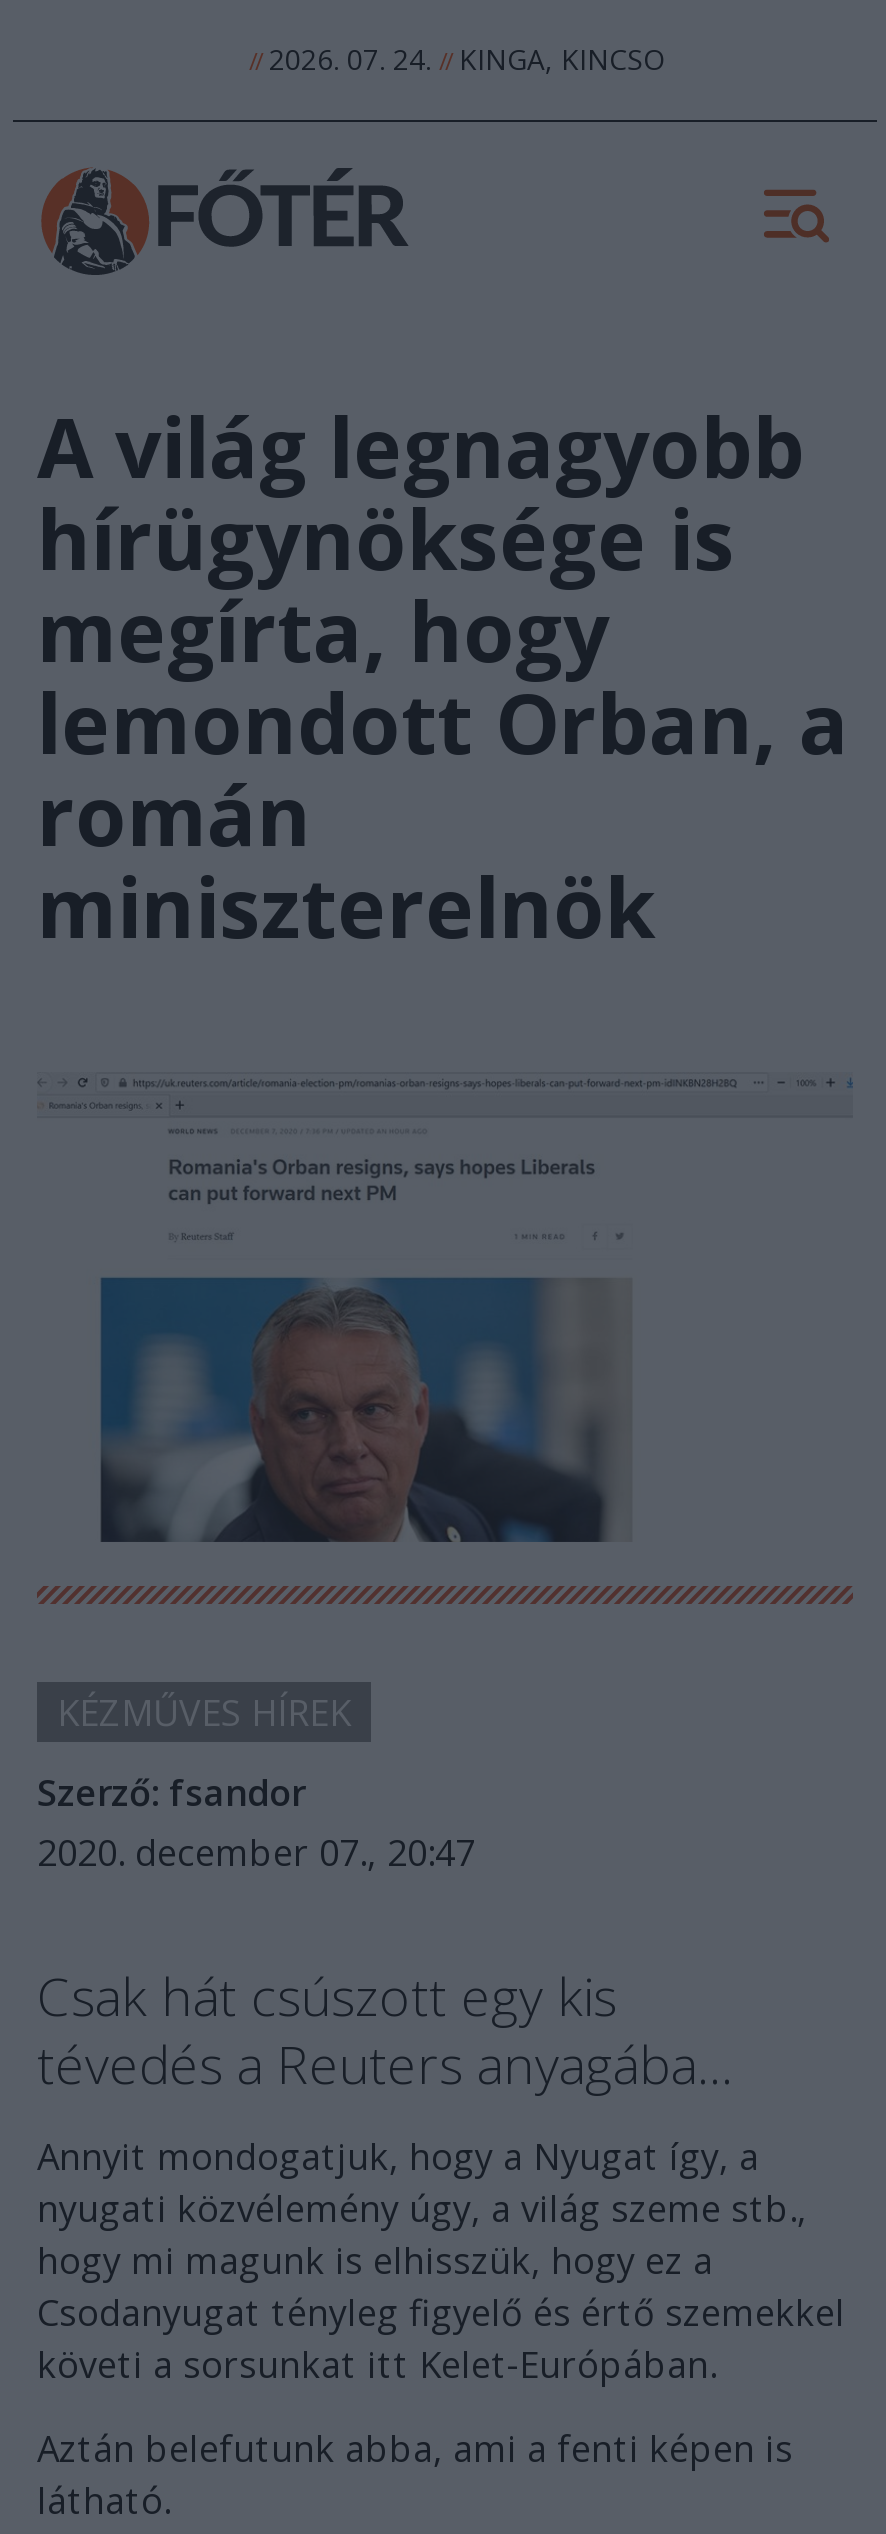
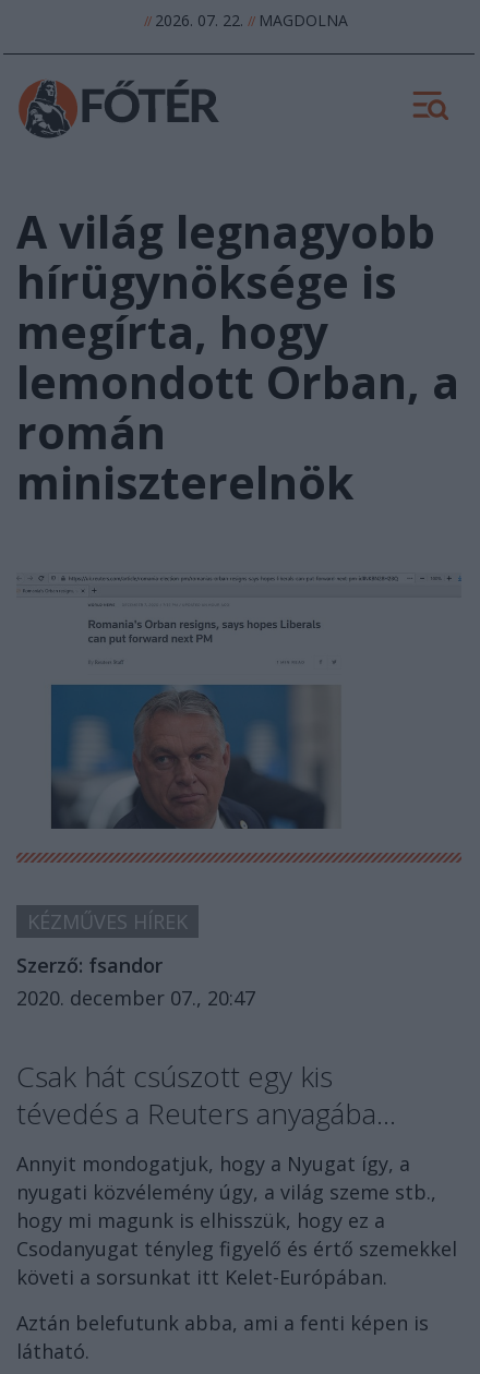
- // 2026. 07. 24. // KINGA, KINCSO
+ // 2026. 07. 22. // MAGDOLNA
